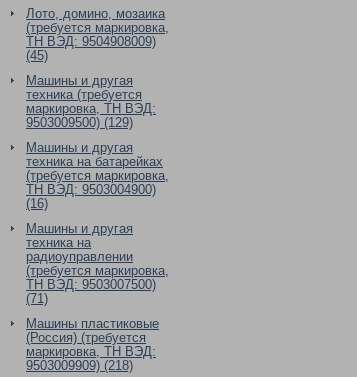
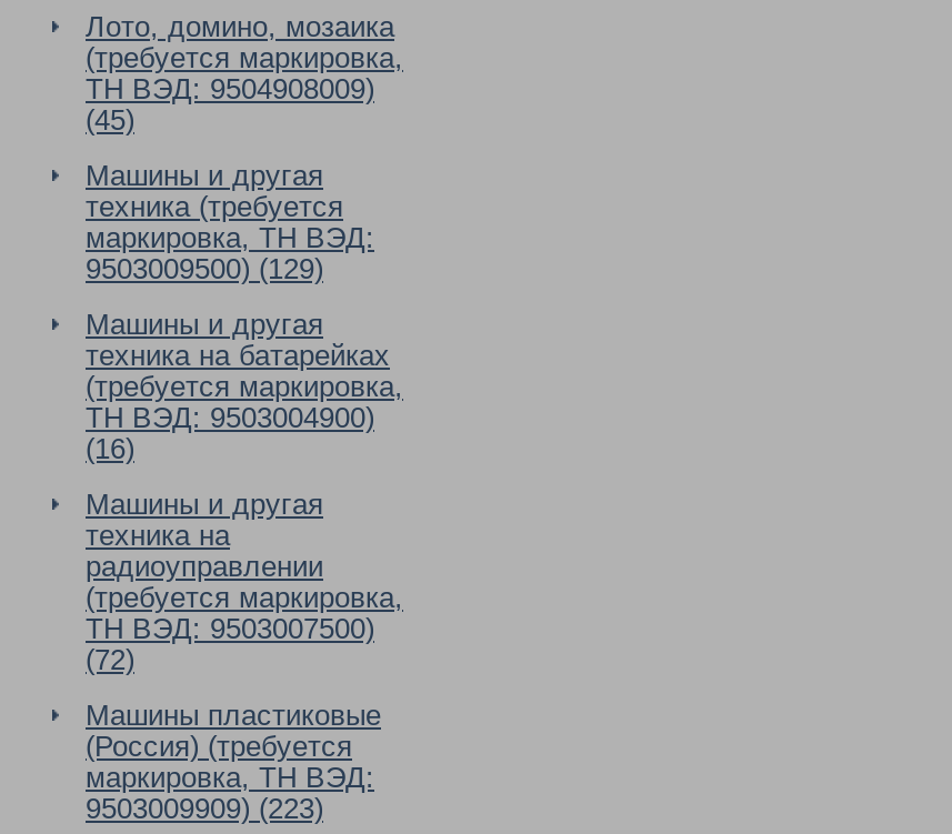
- (71)
+ (72)

- 9503009909) (218)
+ 9503009909) (223)
